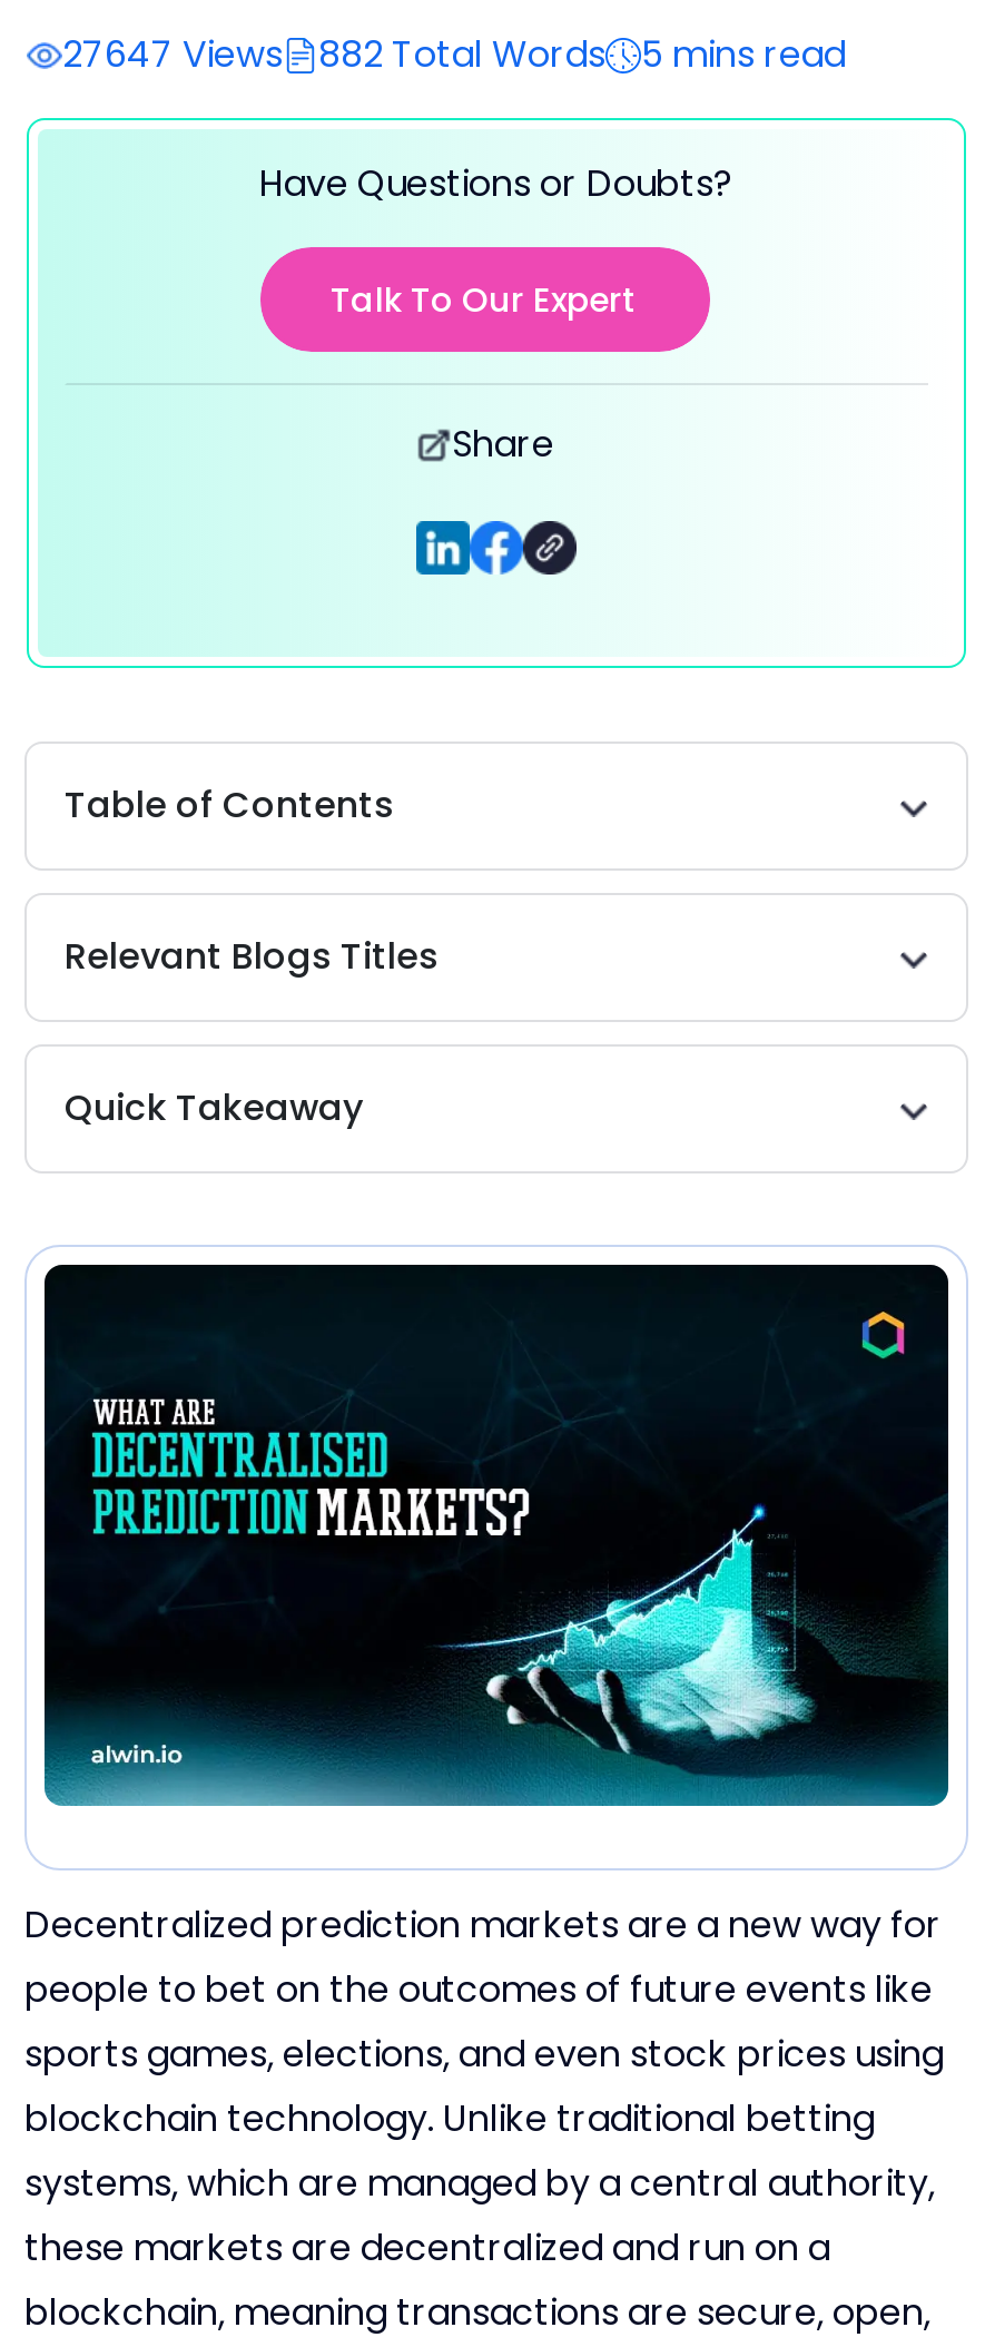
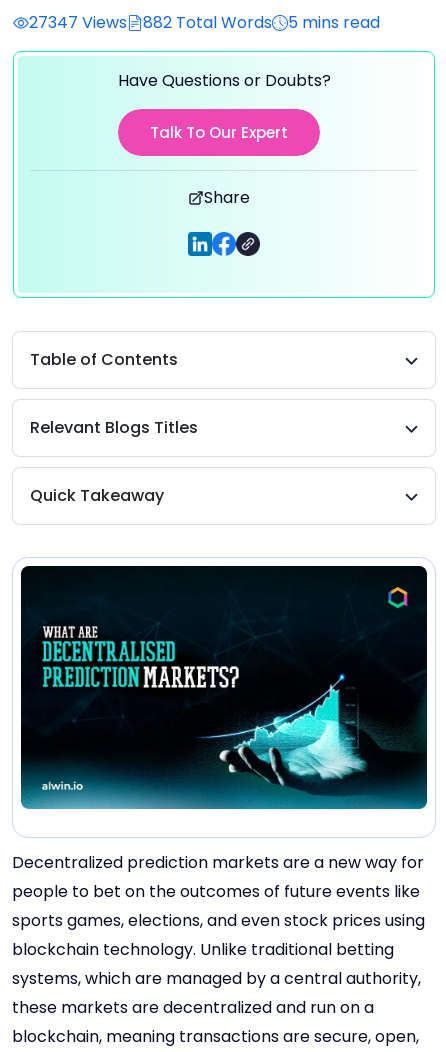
- 27647 Views 882 Total Words 5 mins read
+ 27347 Views 882 Total Words 5 mins read
